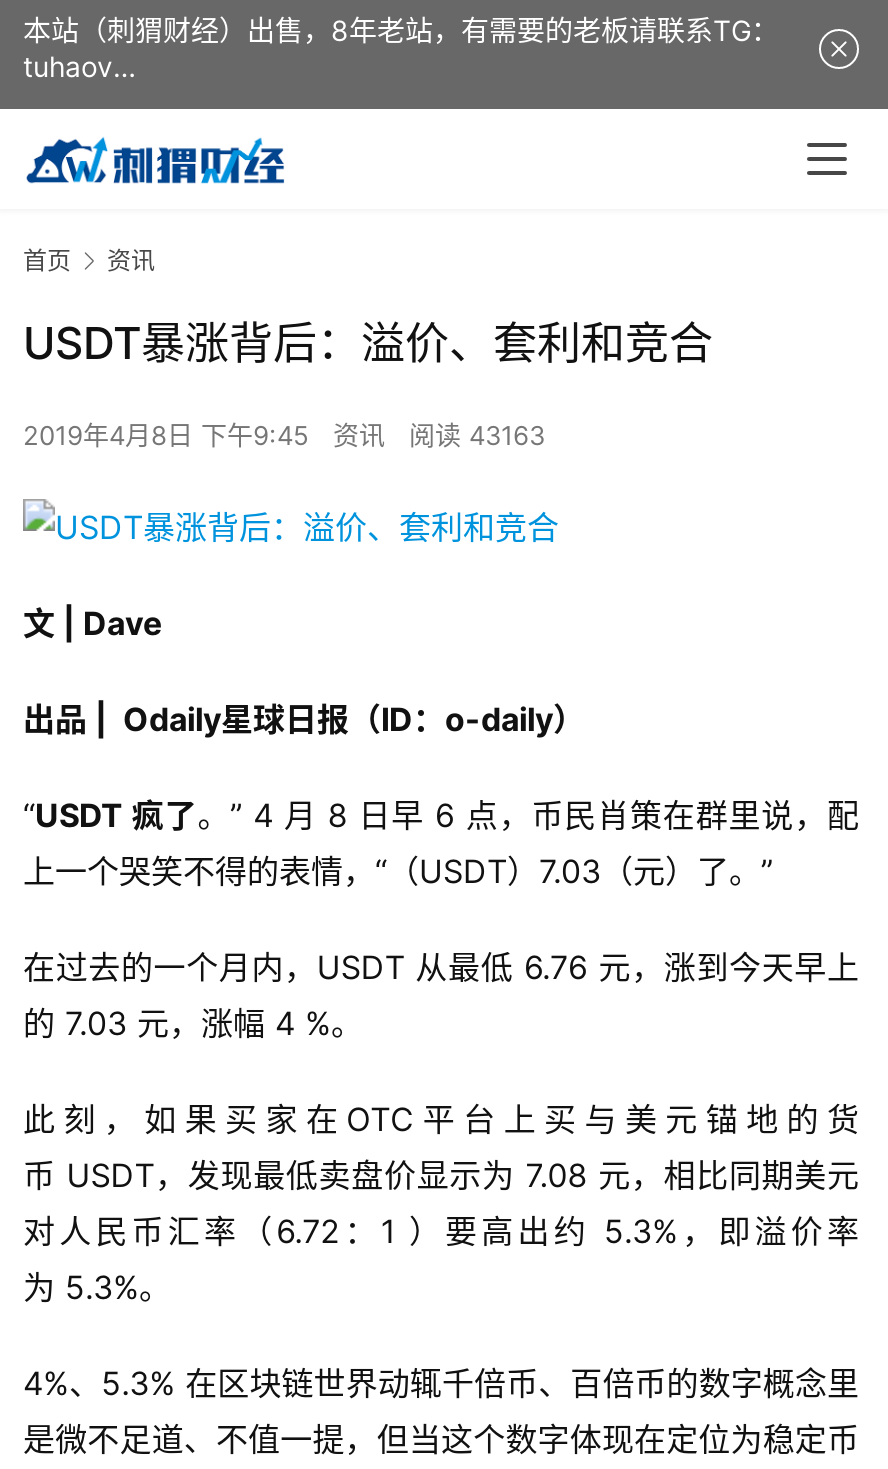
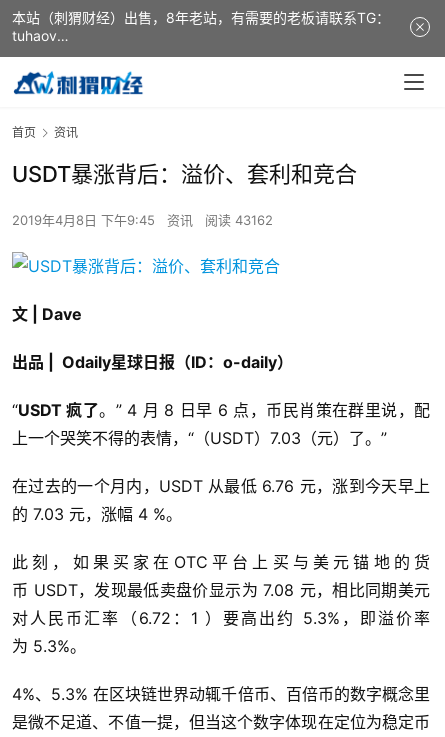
- 2019年4月8日 下午9:45 资讯 阅读 43163
+ 2019年4月8日 下午9:45 资讯 阅读 43162
